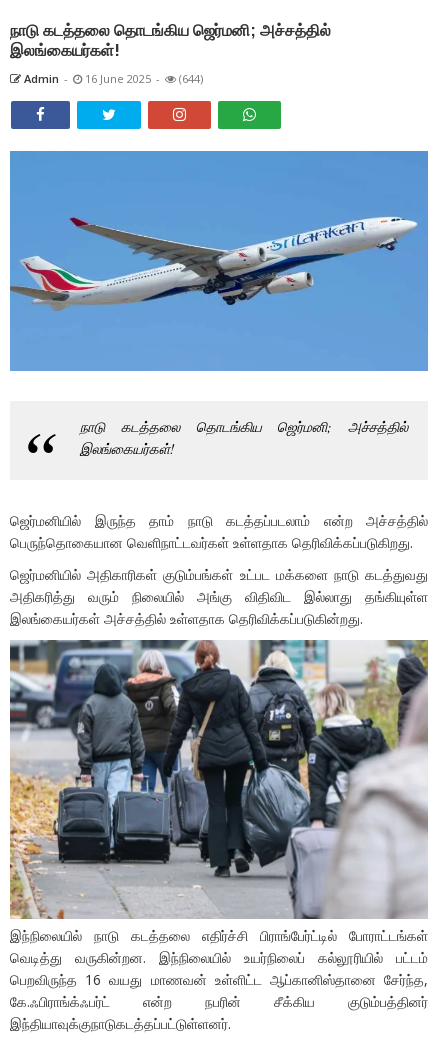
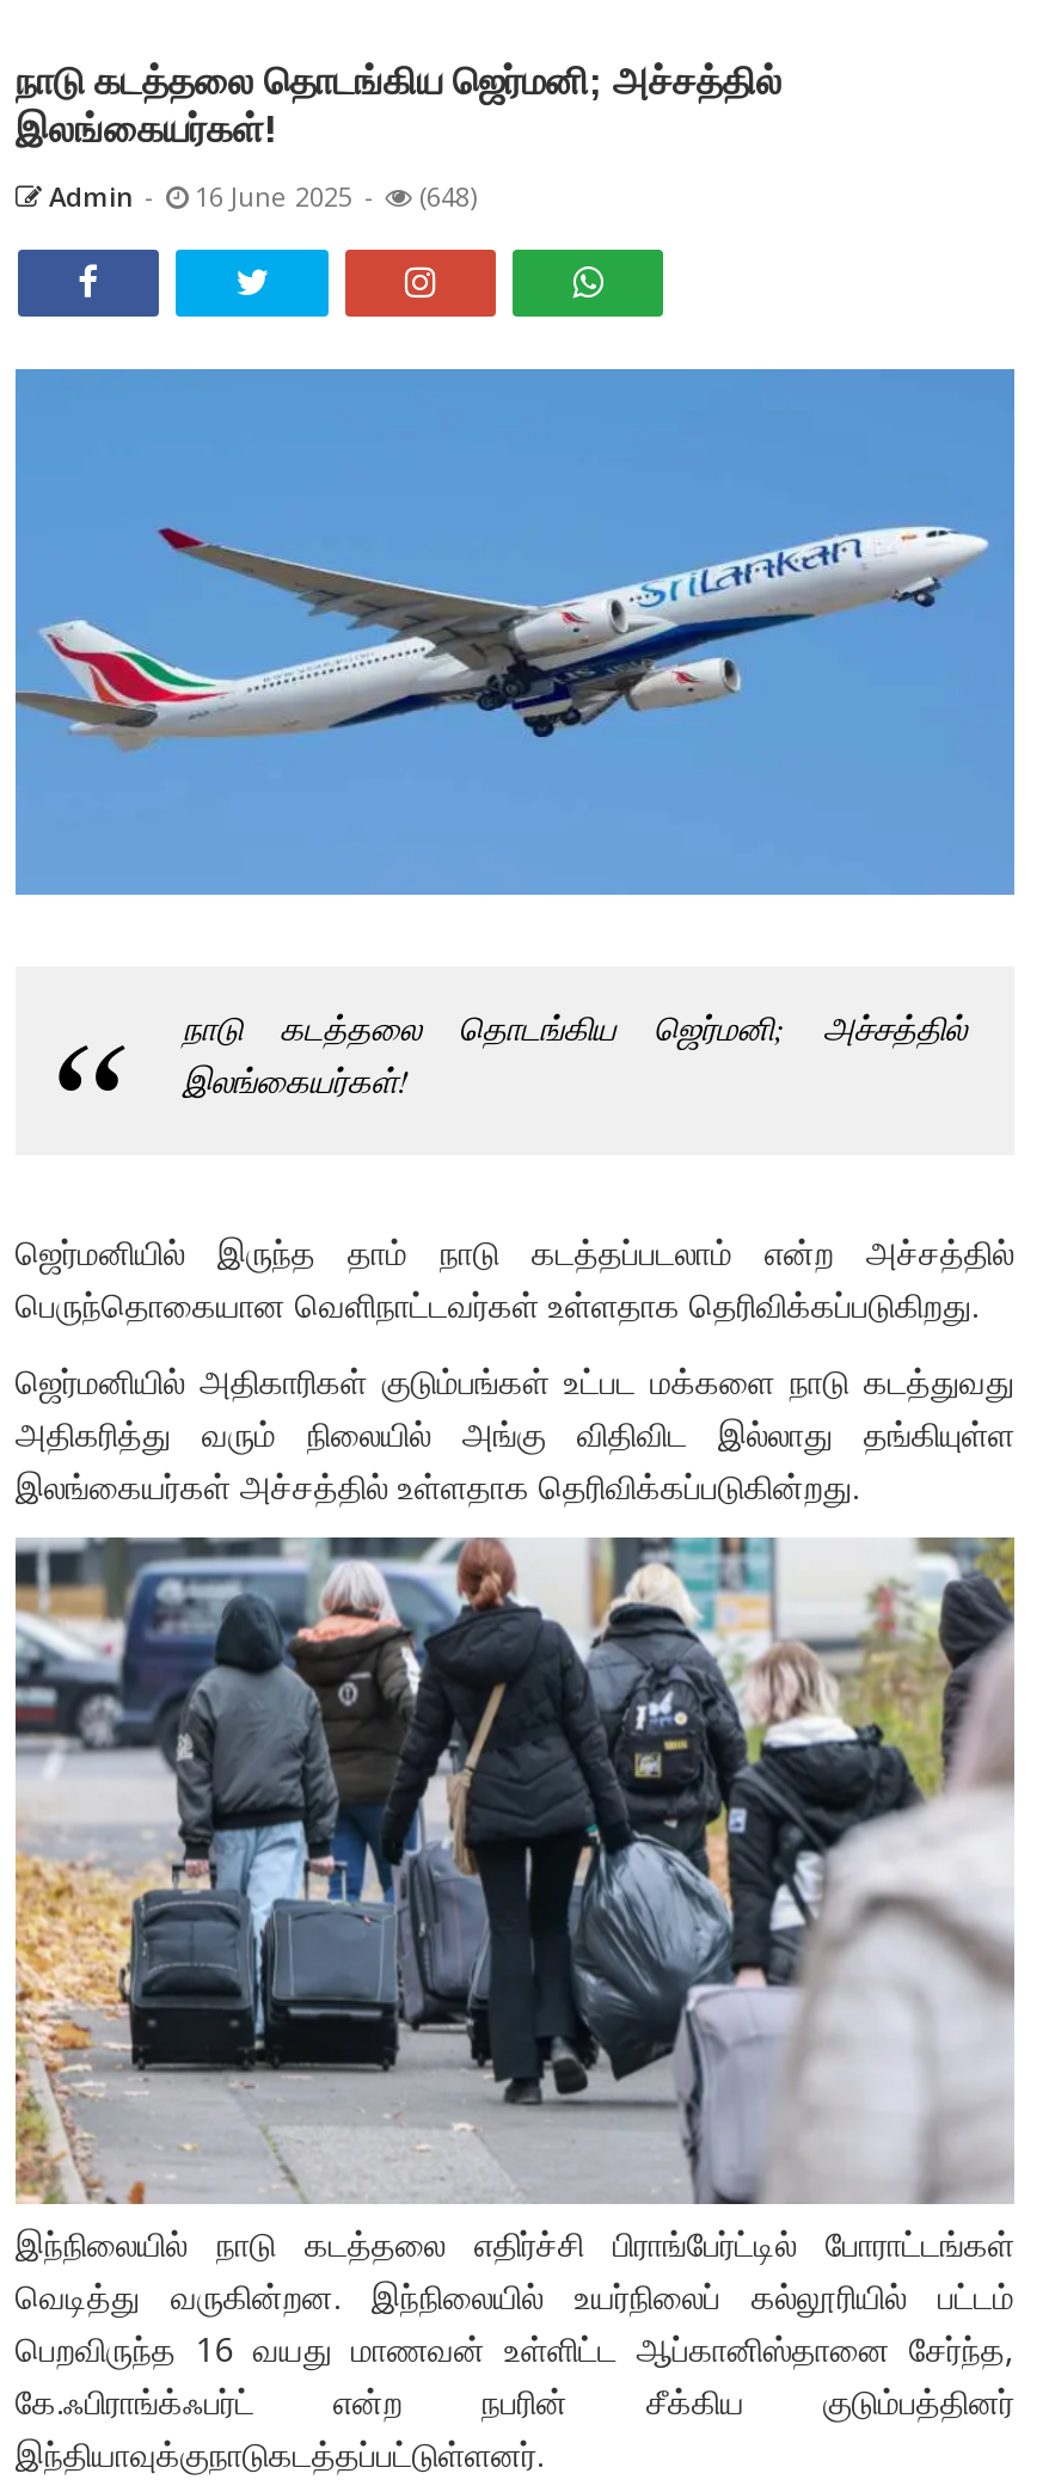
- Admin - 16 June 2025 - (644)
+ Admin - 16 June 2025 - (648)
